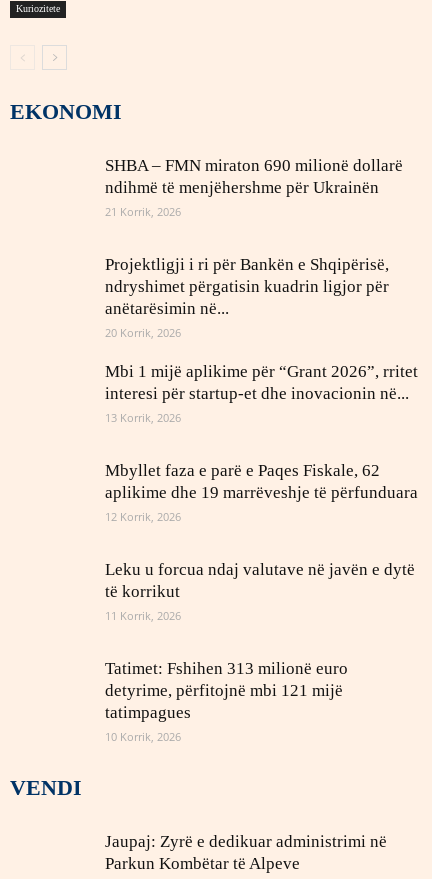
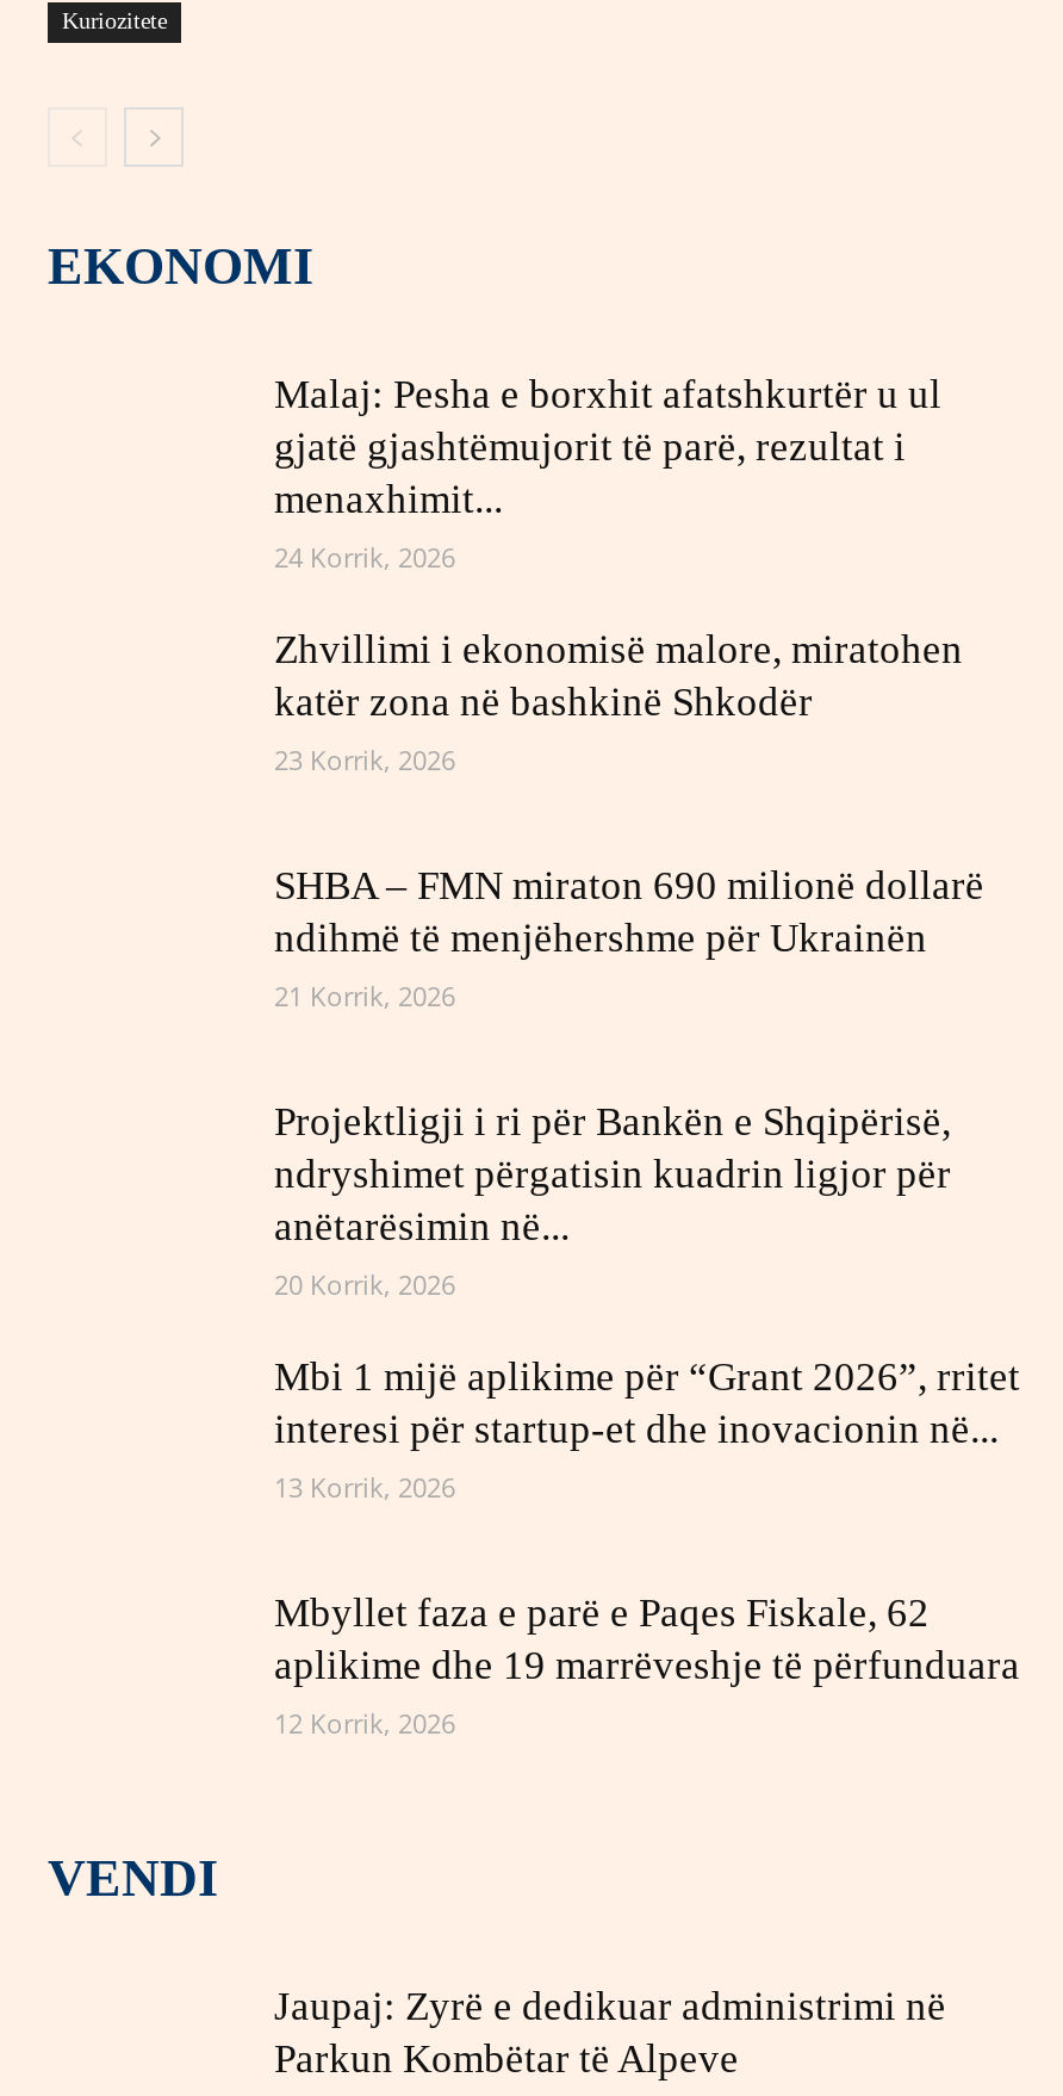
+ Malaj: Pesha e borxhit afatshkurtër u ul
+ gjatë gjashtëmujorit të parë, rezultat i
+ menaxhimit...
+ 24 Korrik, 2026
+ Zhvillimi i ekonomisë malore, miratohen
+ katër zona në bashkinë Shkodër
+ 23 Korrik, 2026

moved down: SHBA – FMN miraton 690 milionë dollarë | ndihmë të menjëhershme për Ukrainën | 21 Korrik, 2026 | ... | aplikime dhe 19 marrëveshje të përfunduara | 12 Korrik, 2026

- Leku u forcua ndaj valutave në javën e dytë
- të korrikut
- 11 Korrik, 2026
- Tatimet: Fshihen 313 milionë euro
- detyrime, përfitojnë mbi 121 mijë
- tatimpagues
- 10 Korrik, 2026
